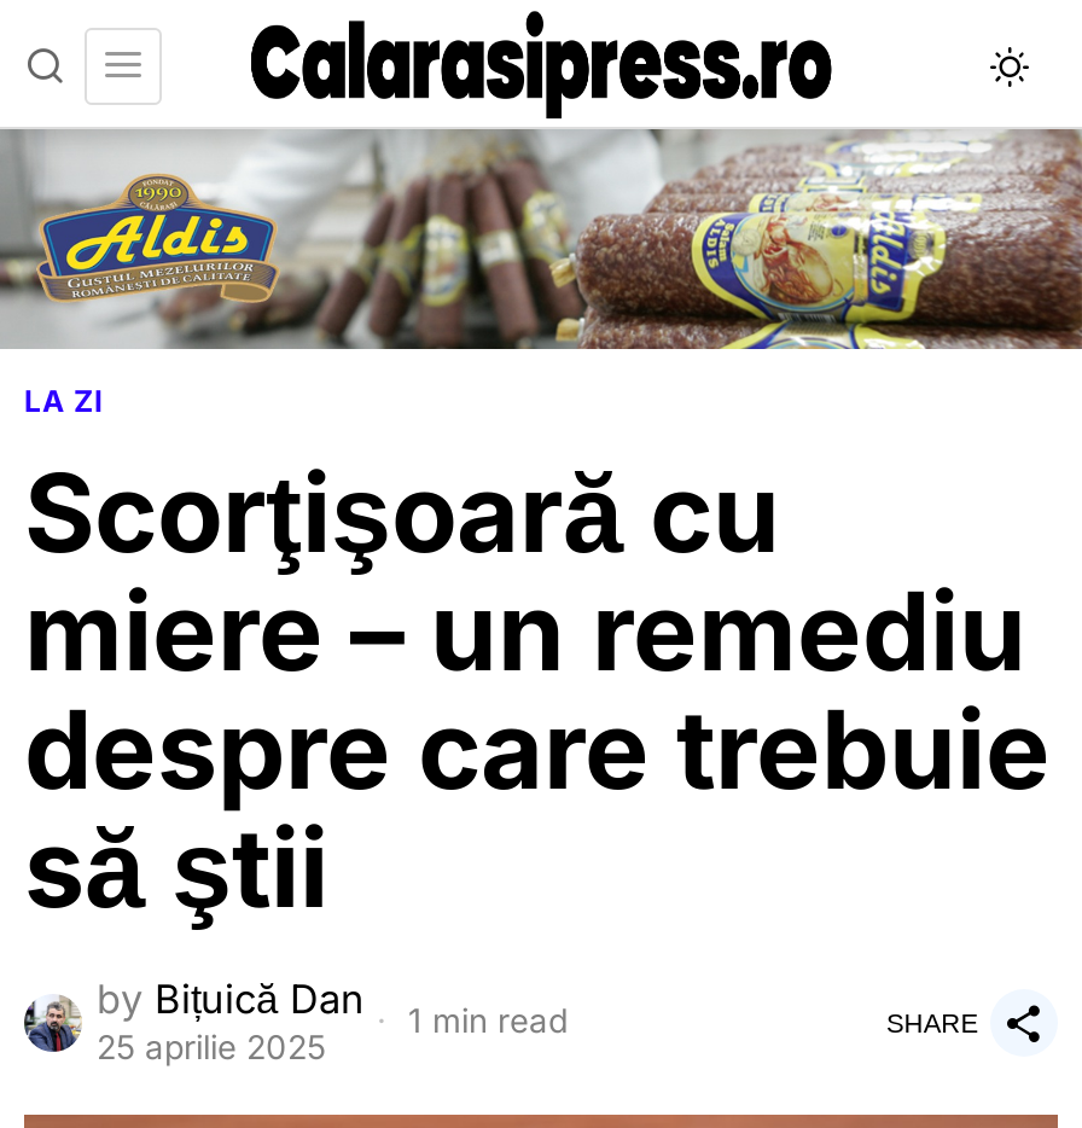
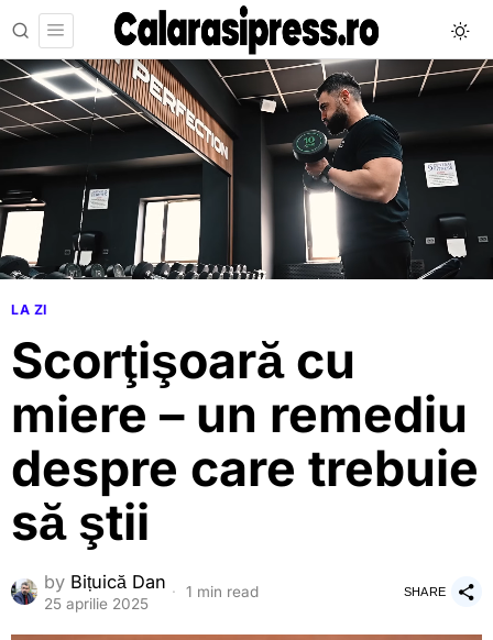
- [image]
+ [image]
